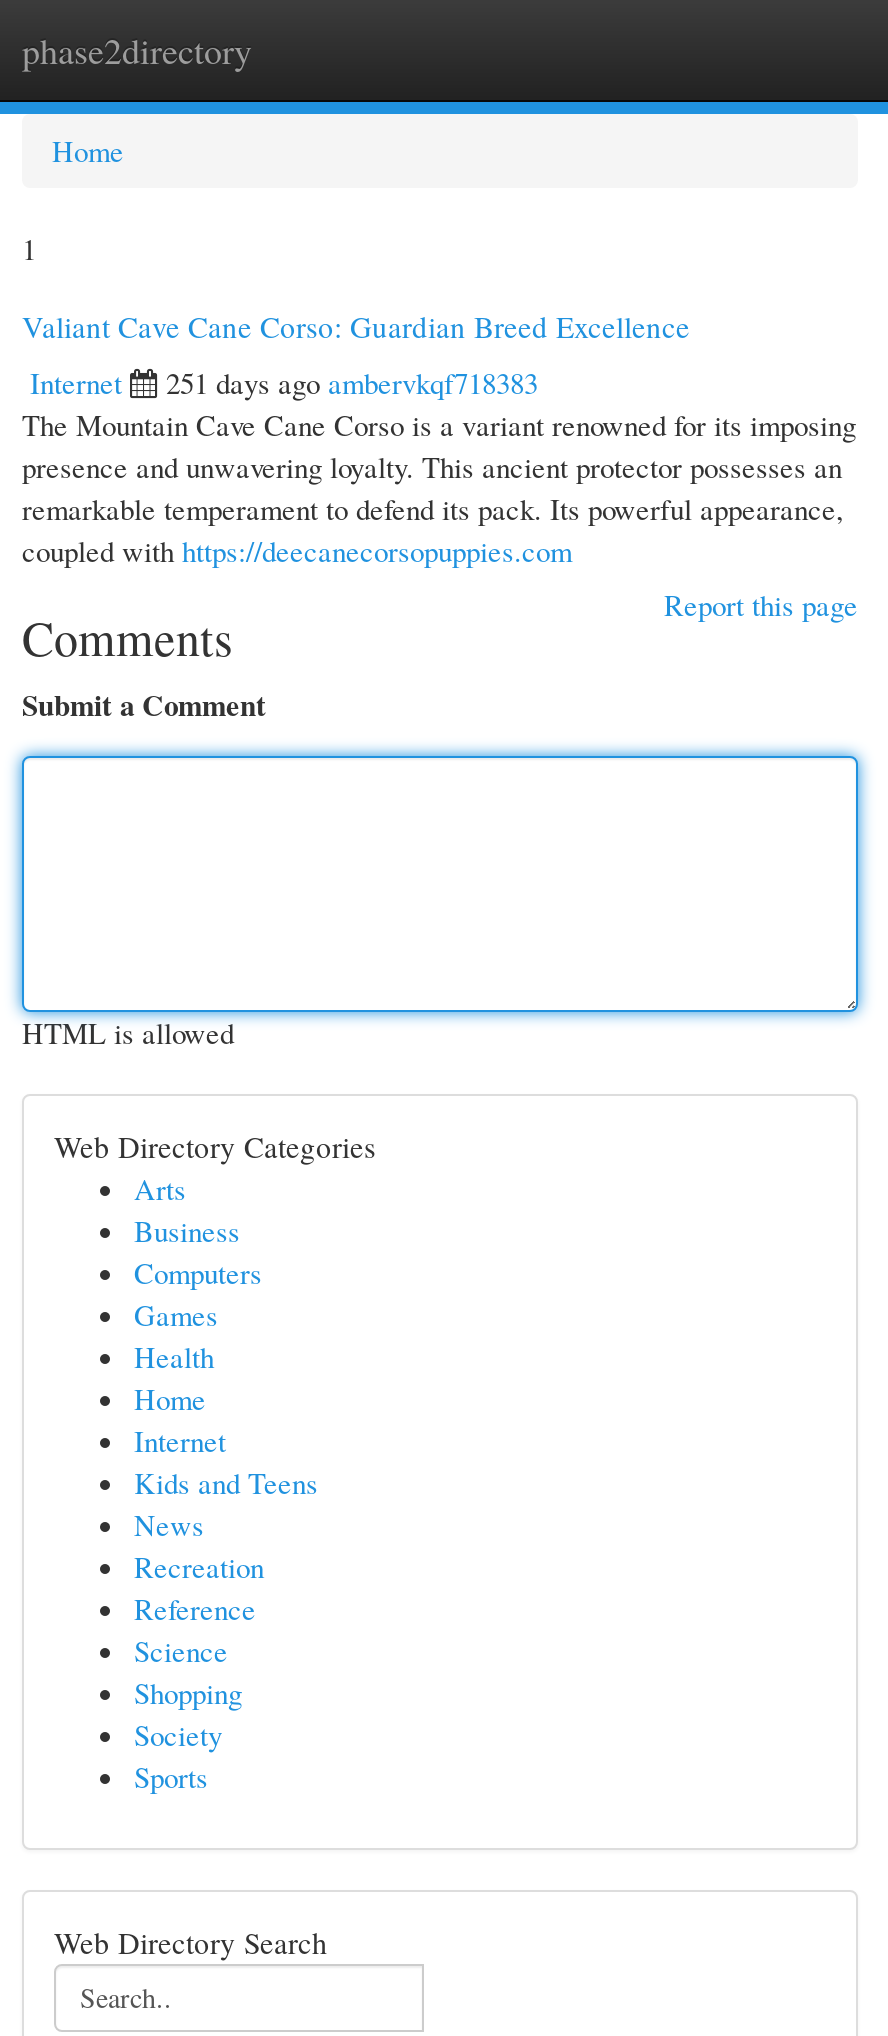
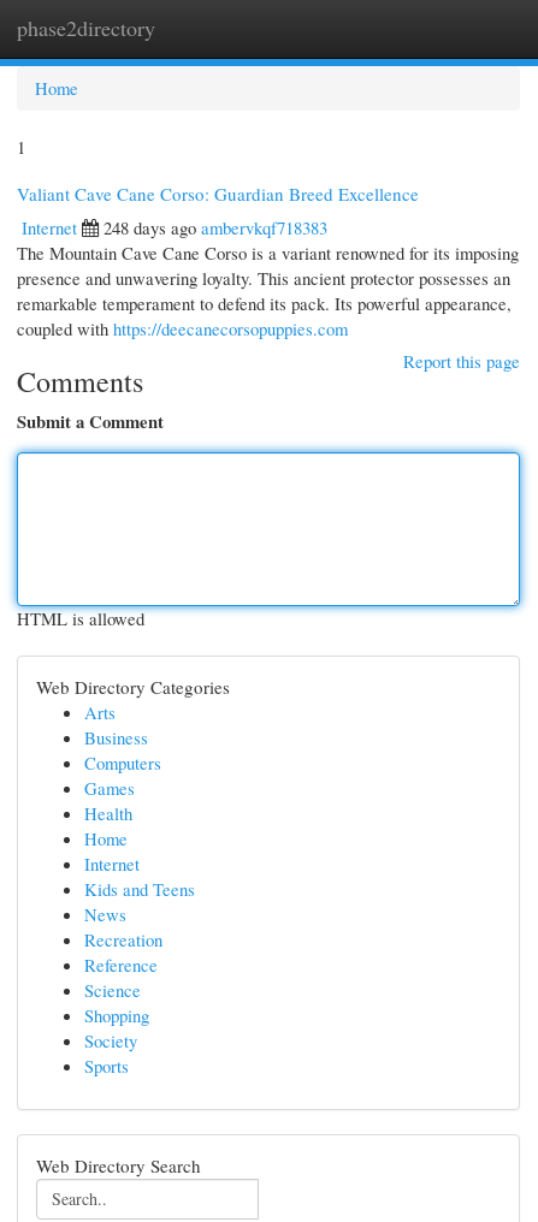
- 251 days ago ambervkqf718383
+ 248 days ago ambervkqf718383
